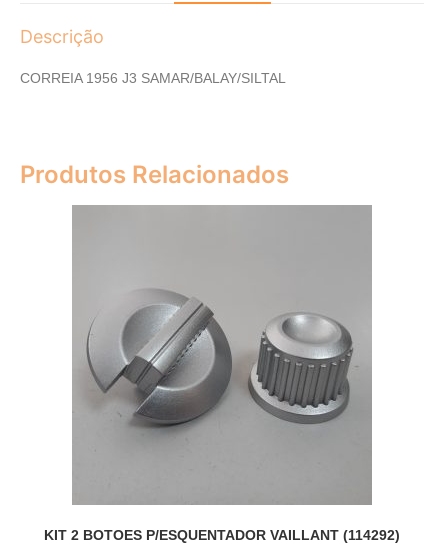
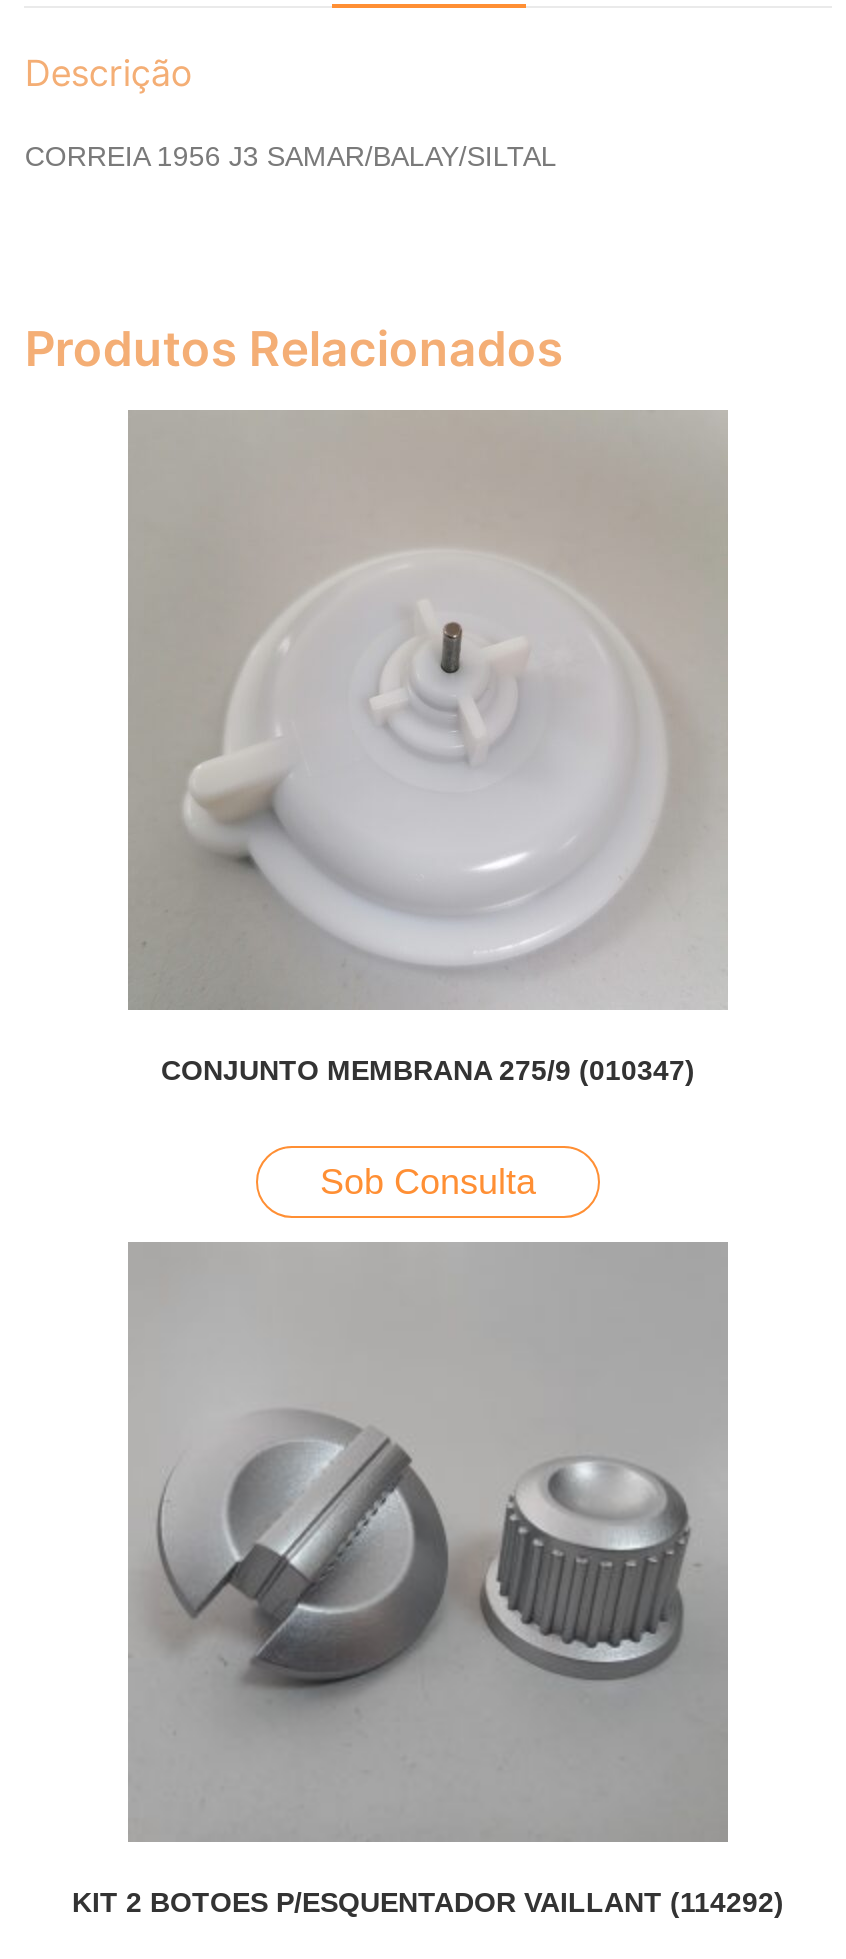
+ [image]
+ CONJUNTO MEMBRANA 275/9 (010347)
+ Sob Consulta
